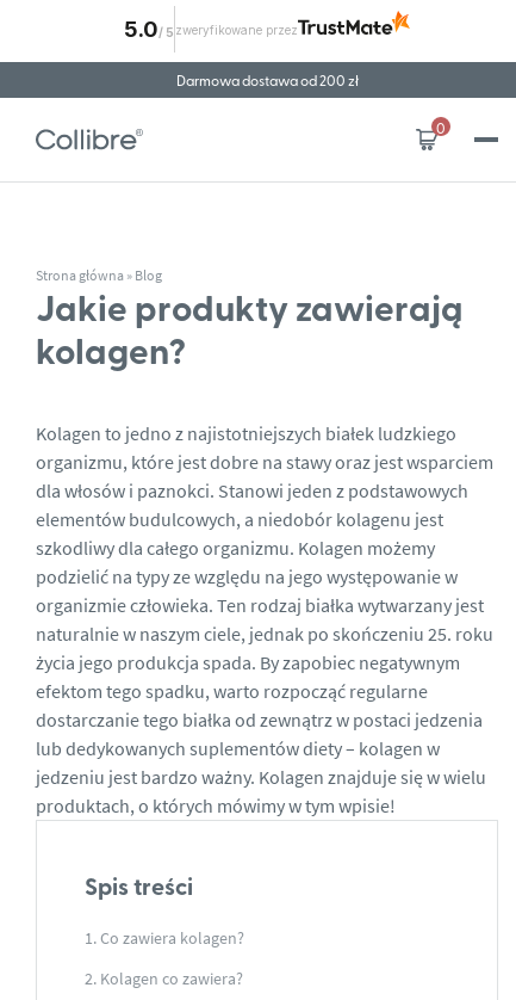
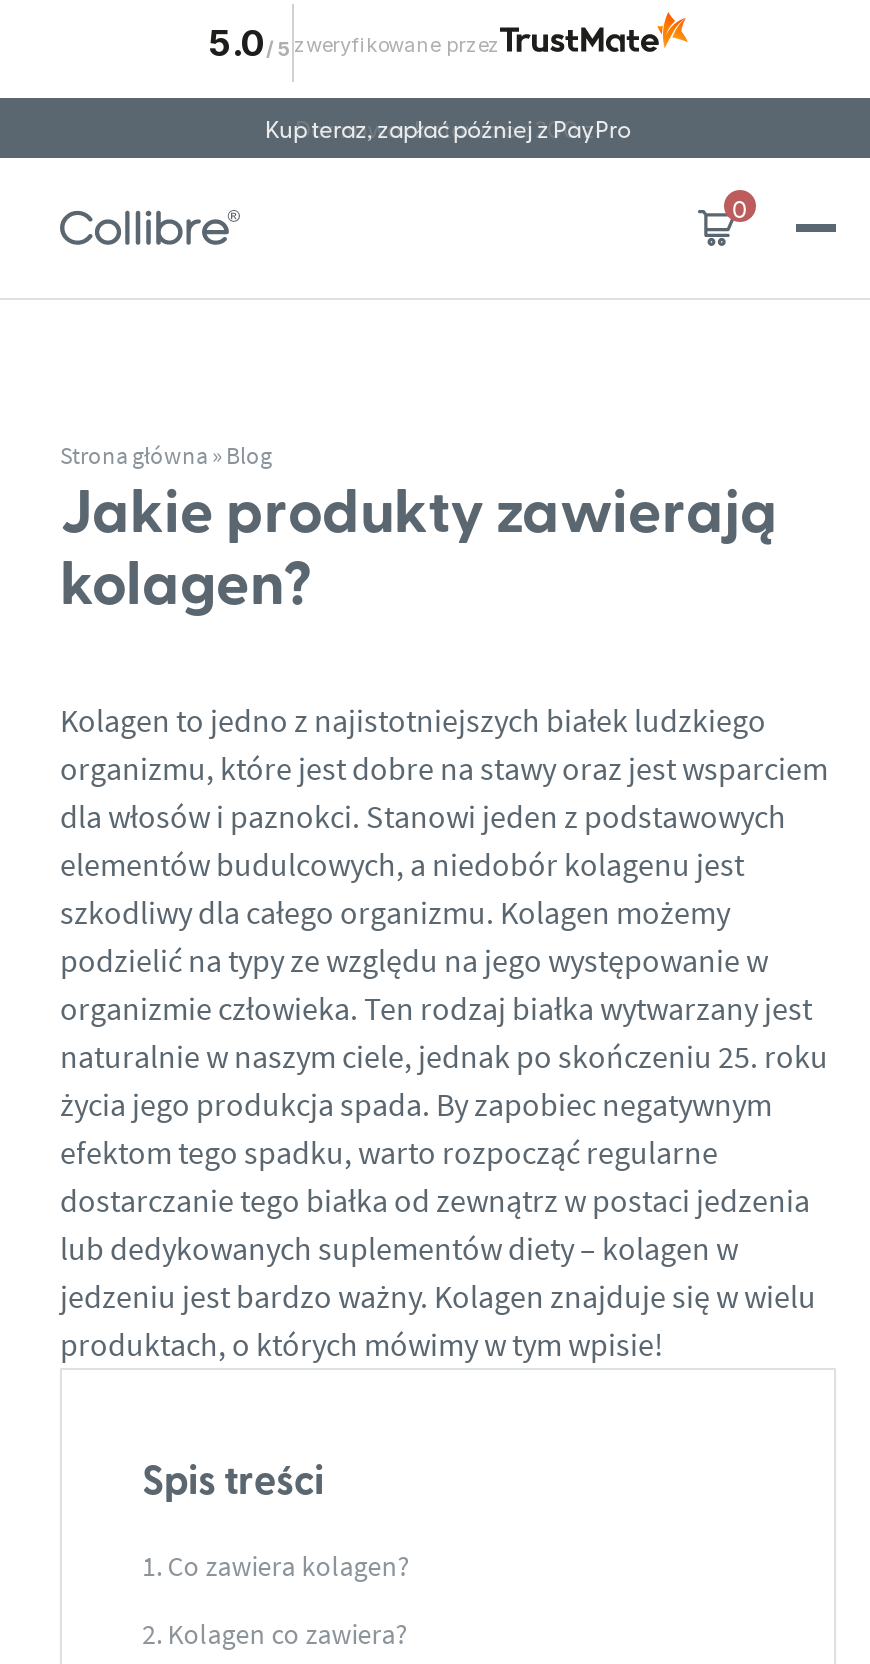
- Darmowa dostawa od 200 zł
+ Kup teraz, zapłać później z PayPro
